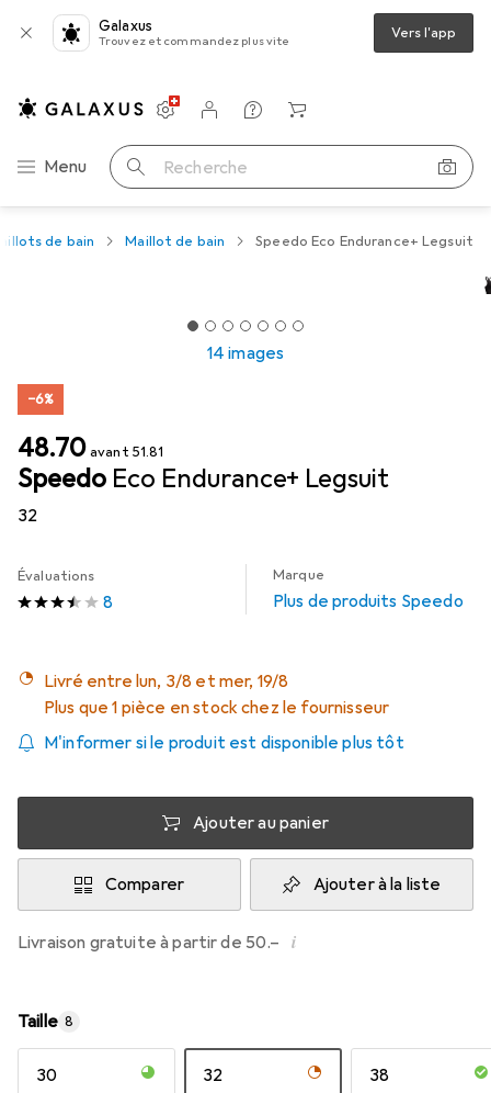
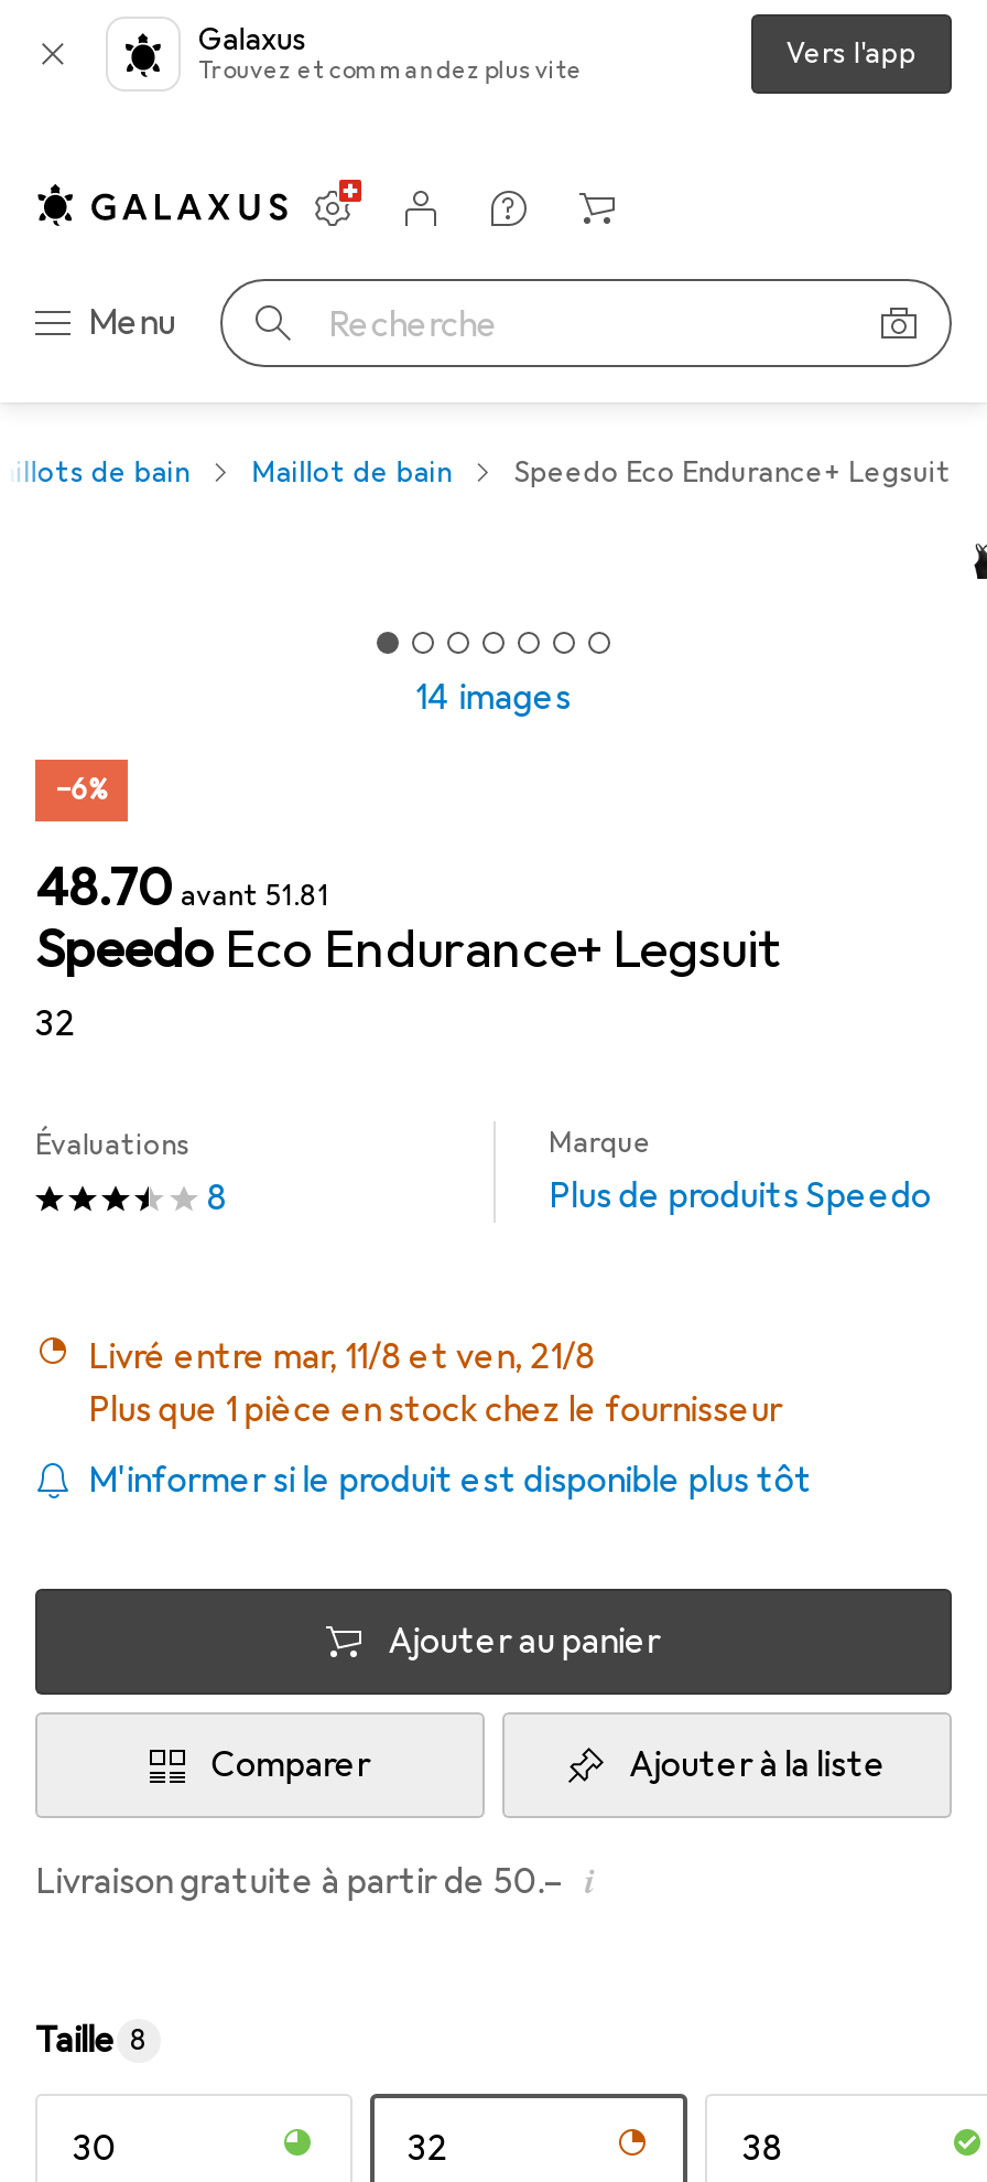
- Livré entre lun, 3/8 et mer, 19/8
+ Livré entre mar, 11/8 et ven, 21/8
